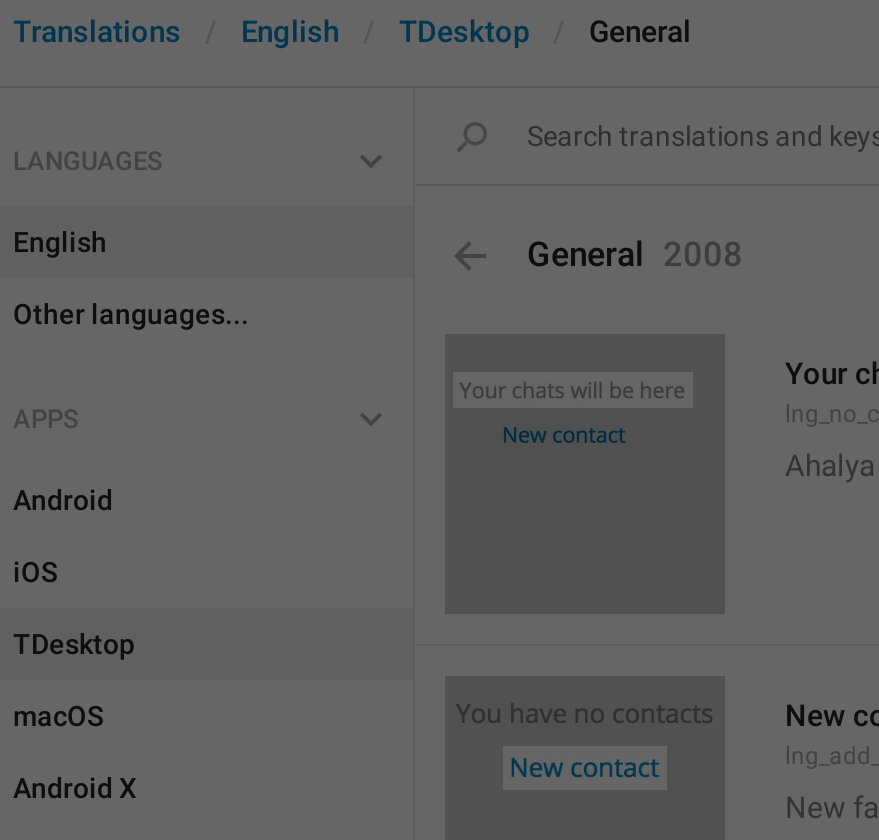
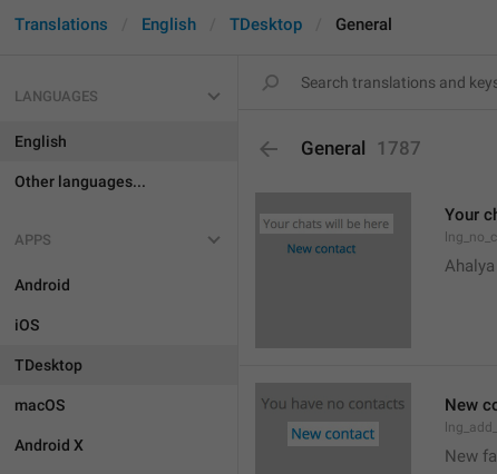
- General 2008
+ General 1787
